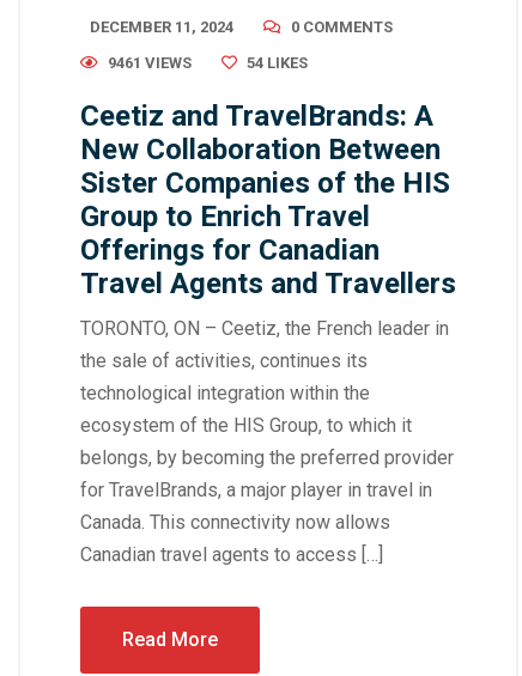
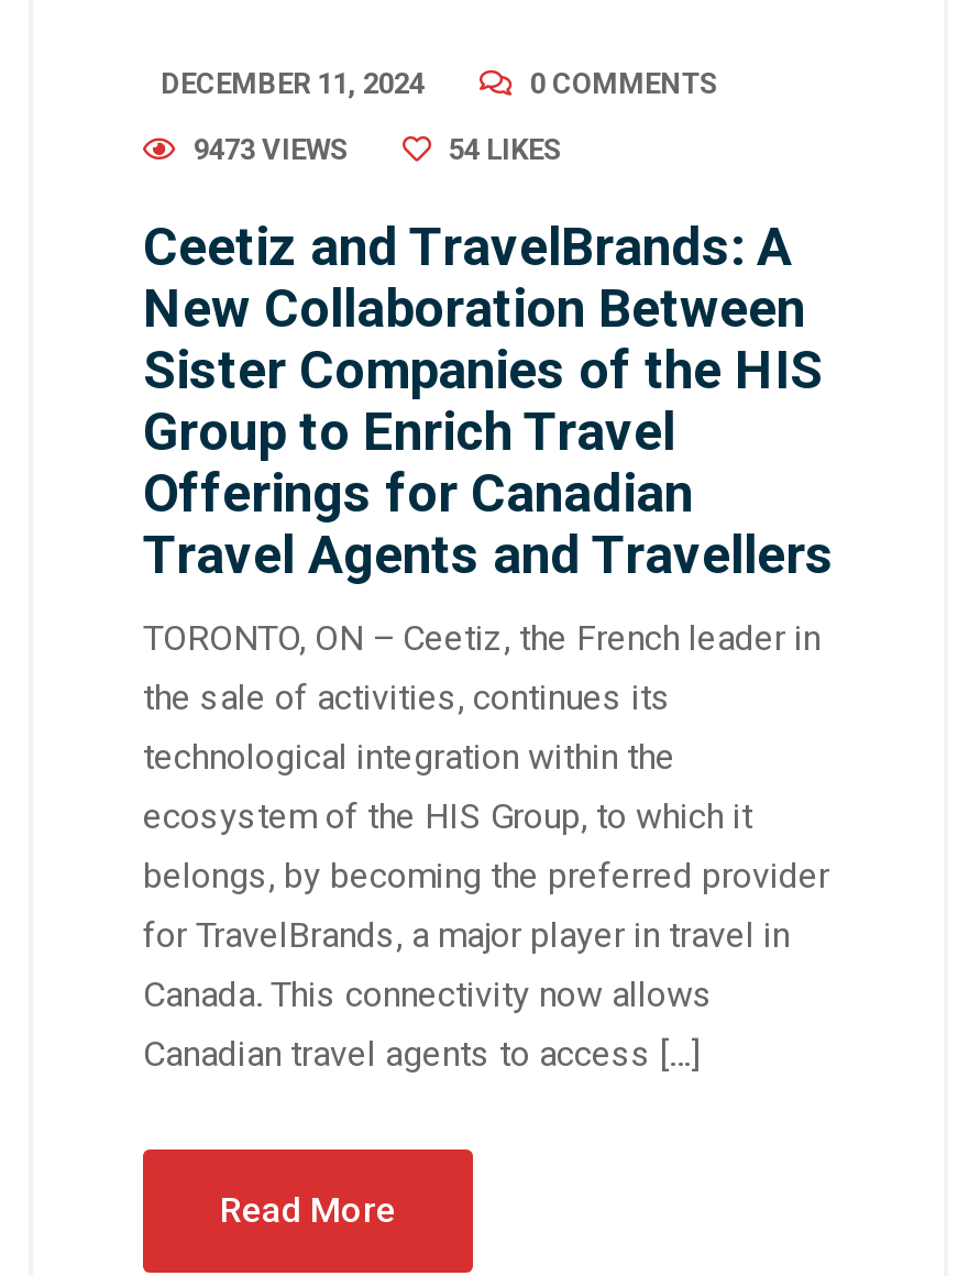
- 9461 VIEWS
+ 9473 VIEWS
